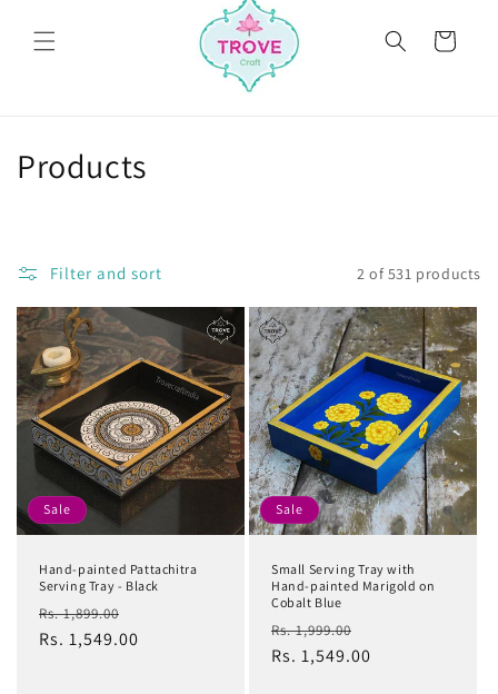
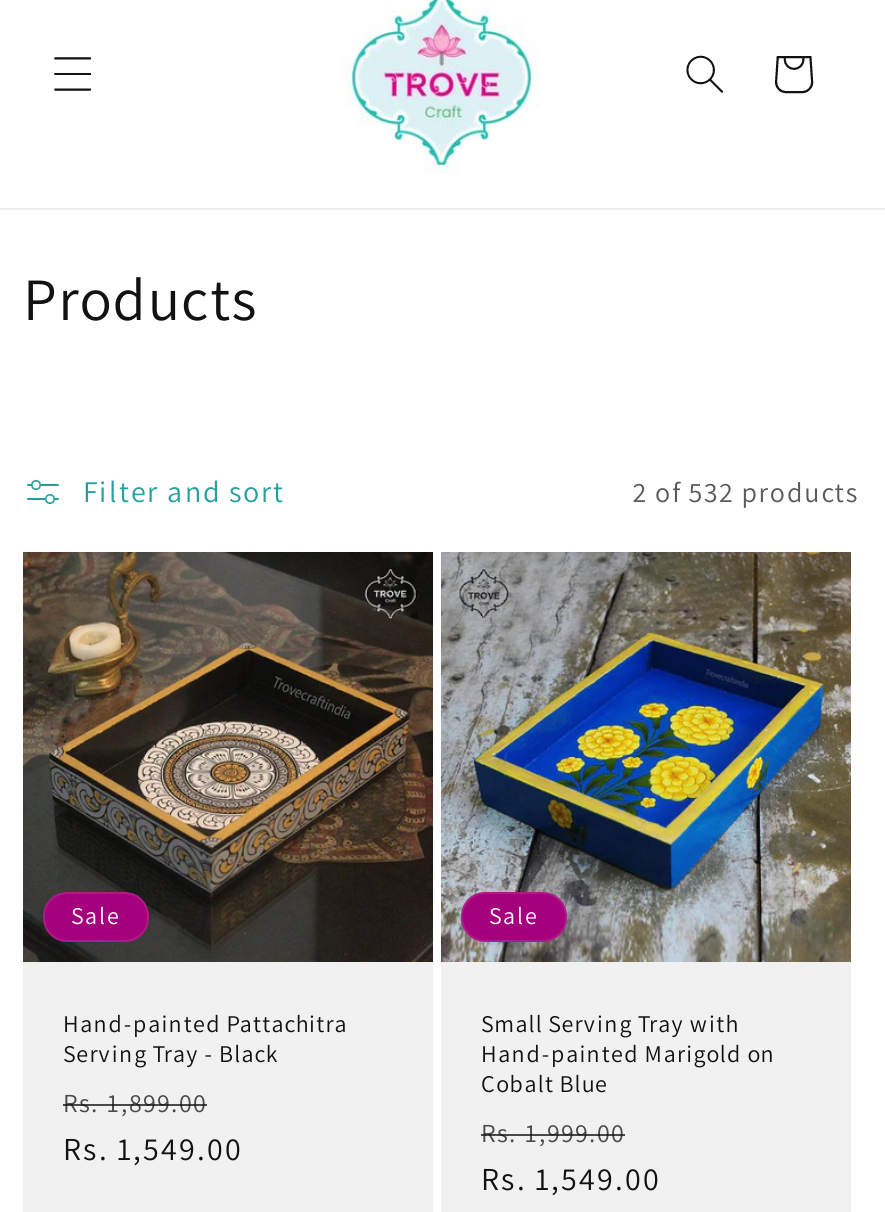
- 2 of 531 products
+ 2 of 532 products
